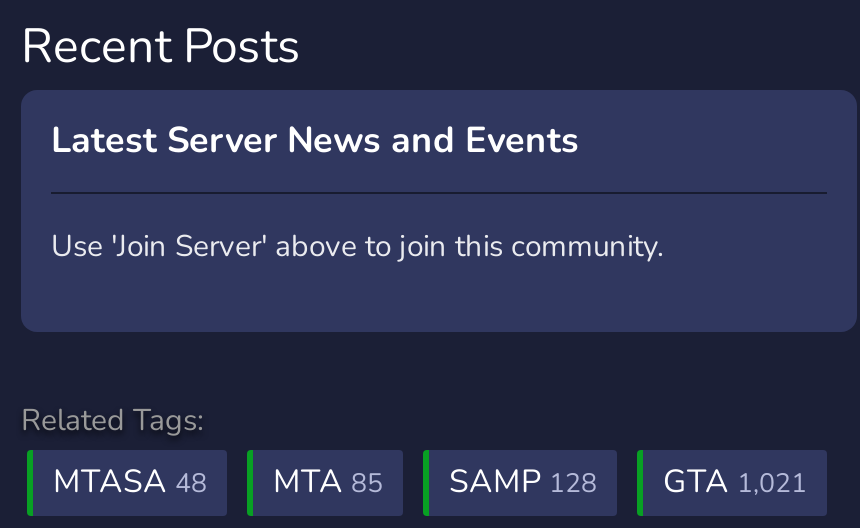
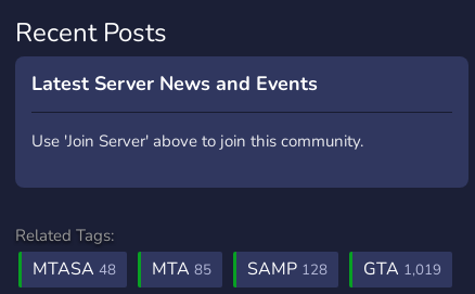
- MTASA 48 MTA 85 SAMP 128 GTA 1,021
+ MTASA 48 MTA 85 SAMP 128 GTA 1,019
